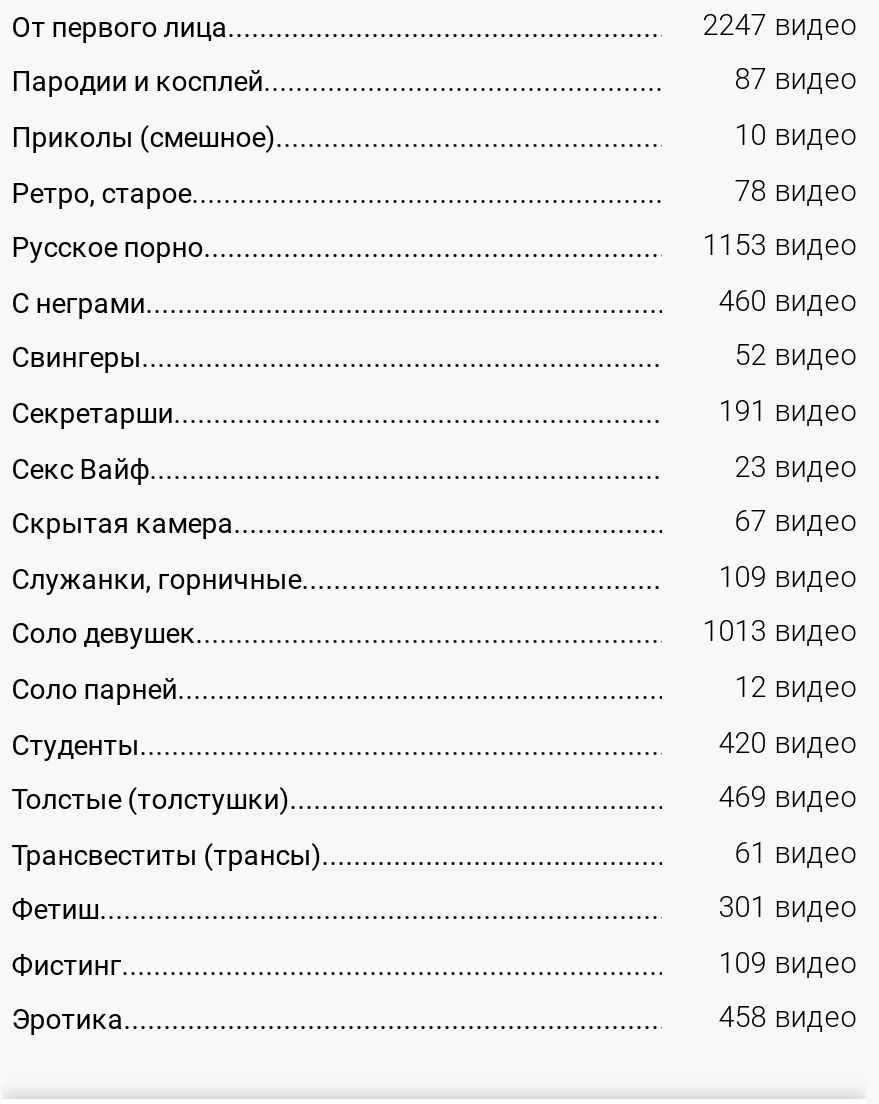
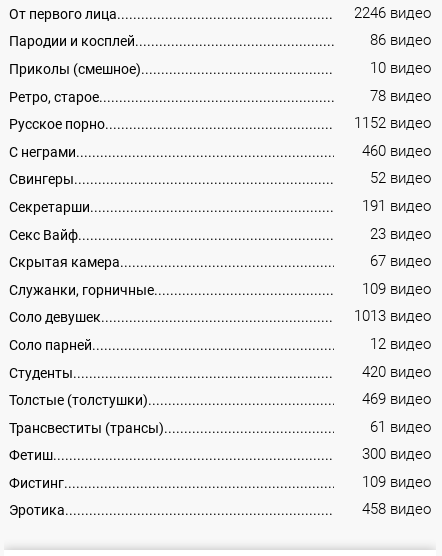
- 2247 видео
+ 2246 видео

- 87 видео
+ 86 видео

- 1153 видео
+ 1152 видео

- 301 видео
+ 300 видео
